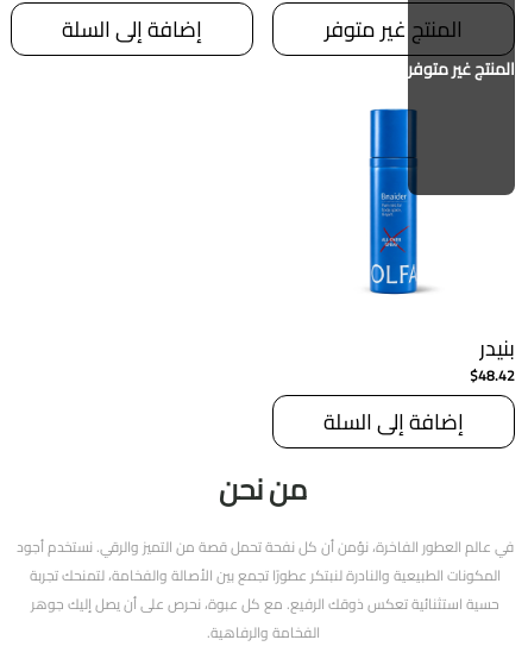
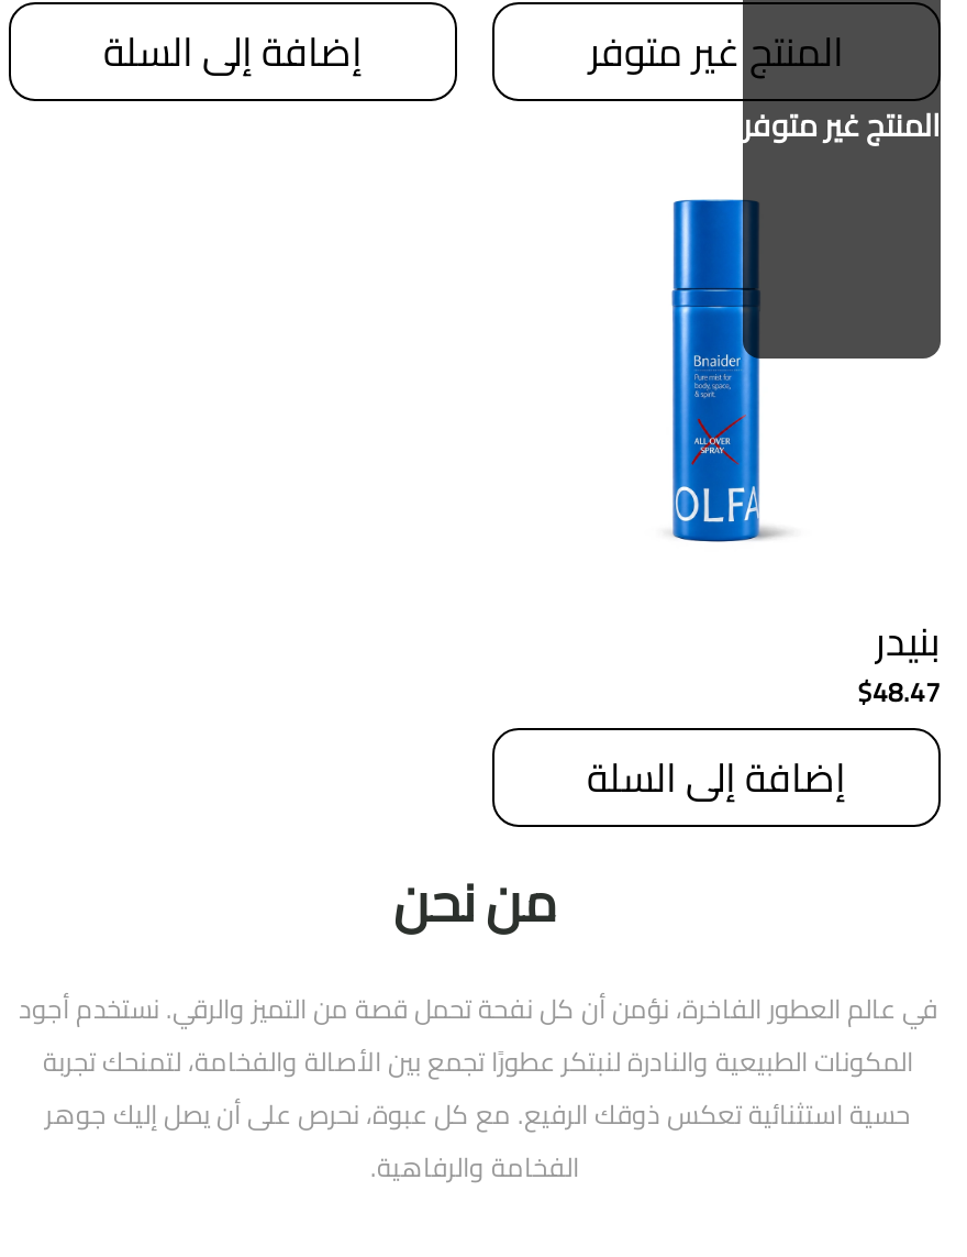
- $48.42
+ $48.47
